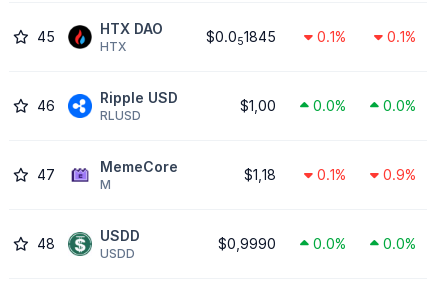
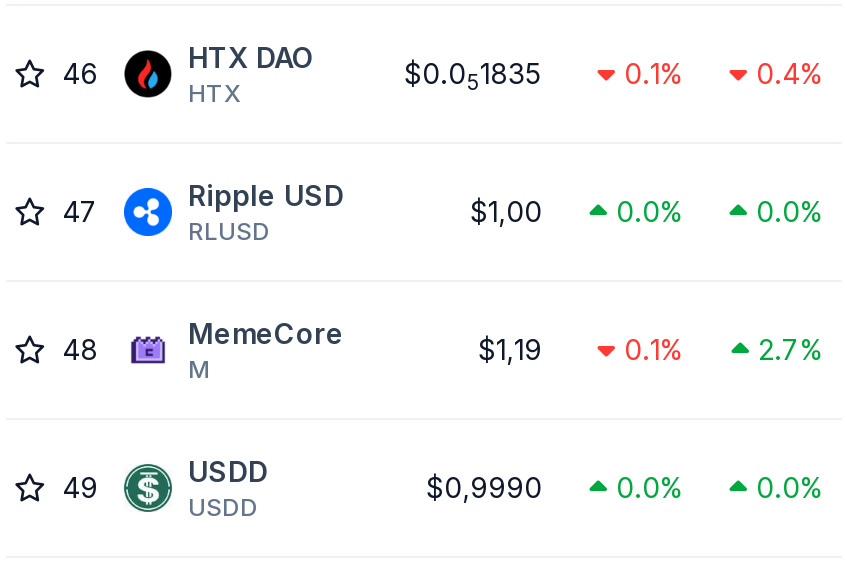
- 45
+ 46

- $0.051845
+ $0.051835

- 0.1%
+ 0.4%

- 46
+ 47

- 47
+ 48

- $1,18
+ $1,19

- 0.9%
+ 2.7%

- 48
+ 49
